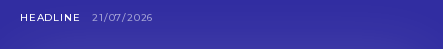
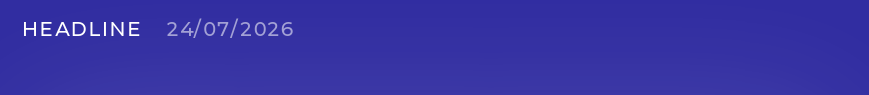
- HEADLINE 21/07/2026
+ HEADLINE 24/07/2026
